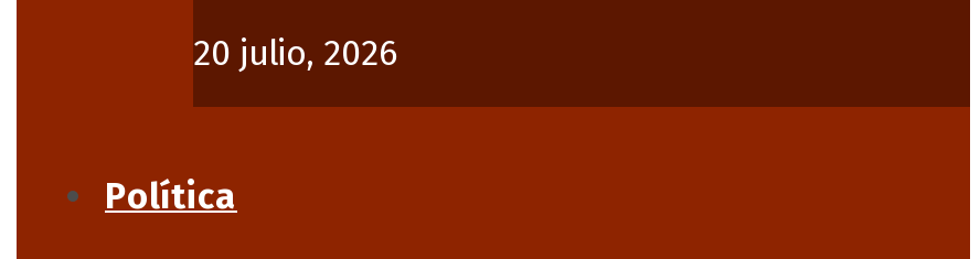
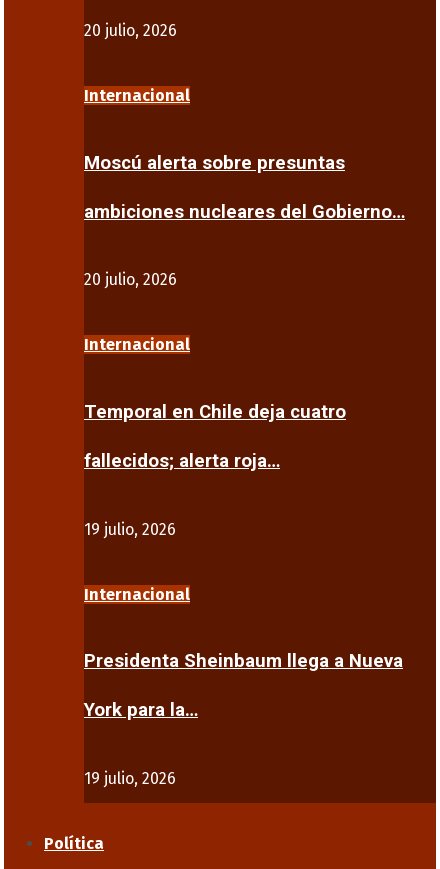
+ Internacional
+ Moscú alerta sobre presuntas
+ ambiciones nucleares del Gobierno…
+ 20 julio, 2026
+ Internacional
+ Temporal en Chile deja cuatro
+ fallecidos; alerta roja…
+ 19 julio, 2026
+ Internacional
+ Presidenta Sheinbaum llega a Nueva
+ York para la…
+ 19 julio, 2026
